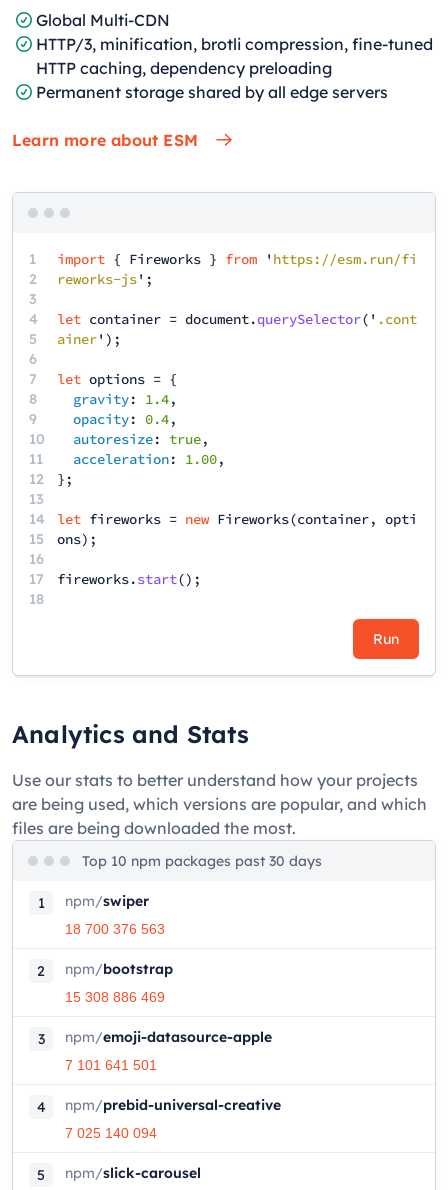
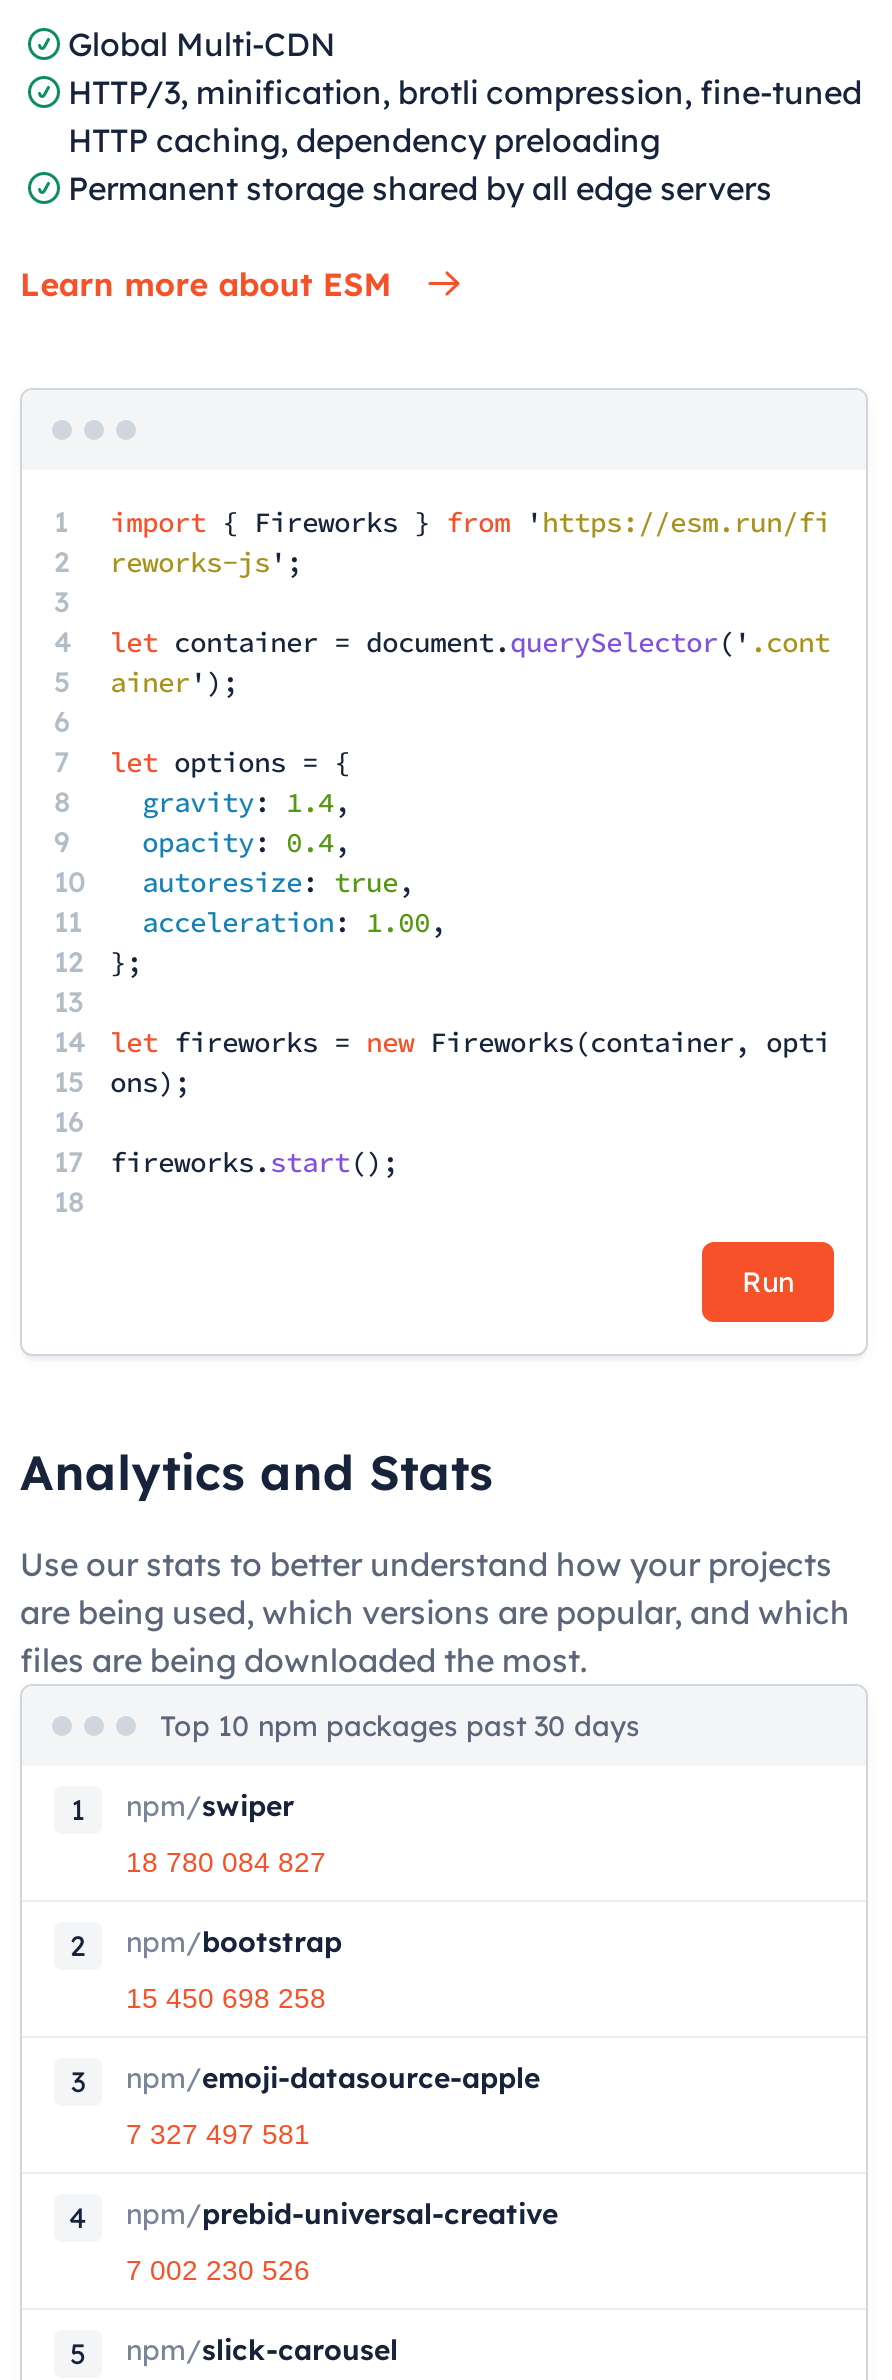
- 18 700 376 563
+ 18 780 084 827

- 15 308 886 469
+ 15 450 698 258

- 7 101 641 501
+ 7 327 497 581

- 7 025 140 094
+ 7 002 230 526
